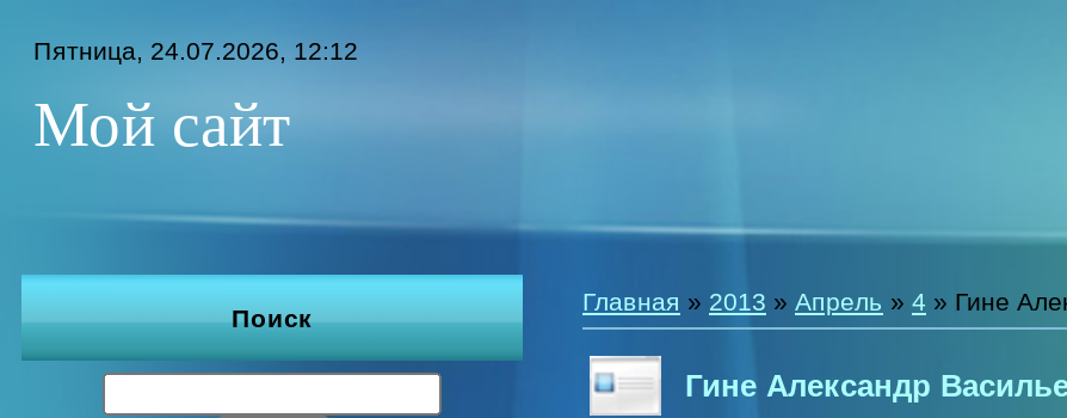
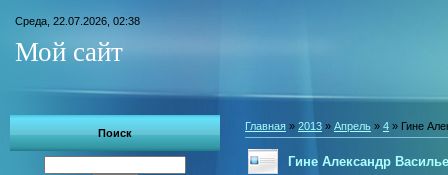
- Пятница, 24.07.2026, 12:12
+ Среда, 22.07.2026, 02:38
